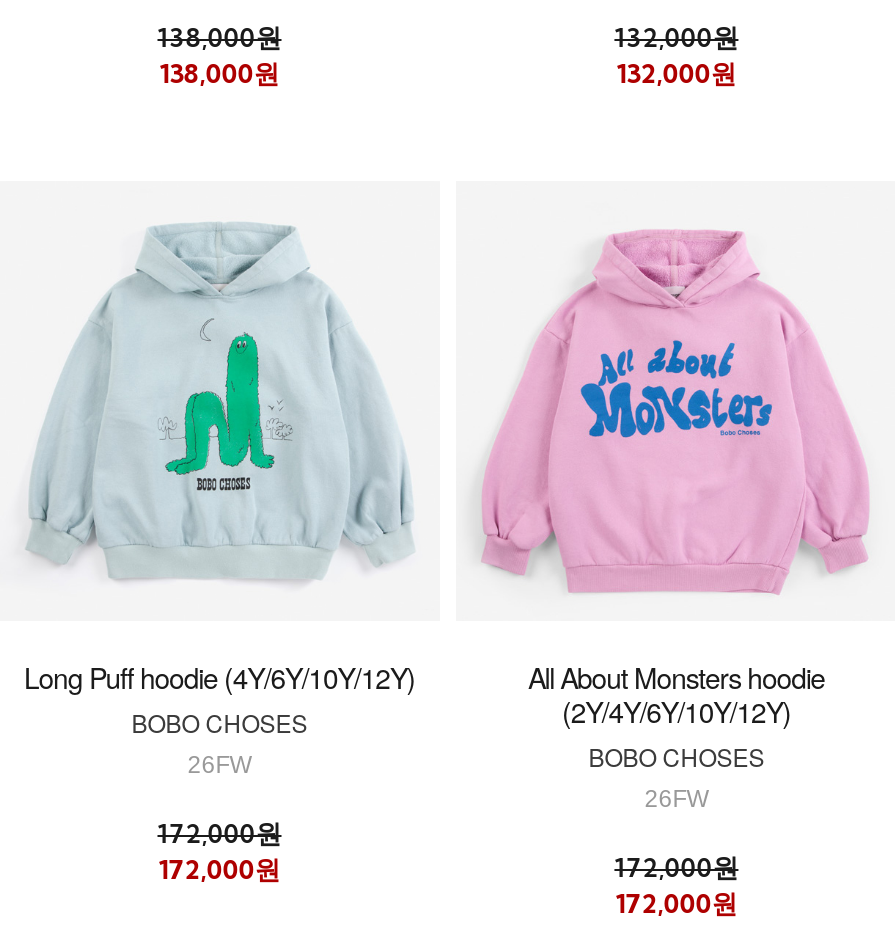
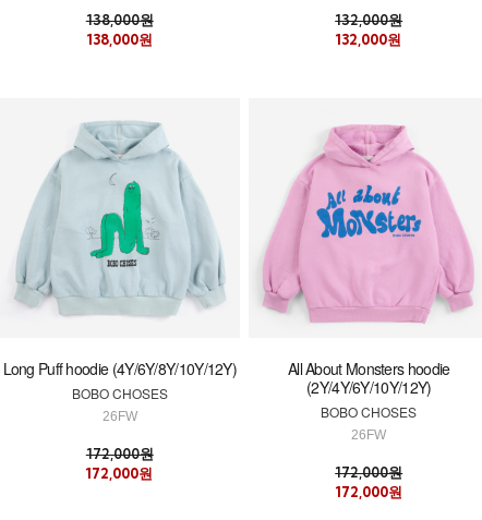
- Long Puff hoodie (4Y/6Y/10Y/12Y)
+ Long Puff hoodie (4Y/6Y/8Y/10Y/12Y)
